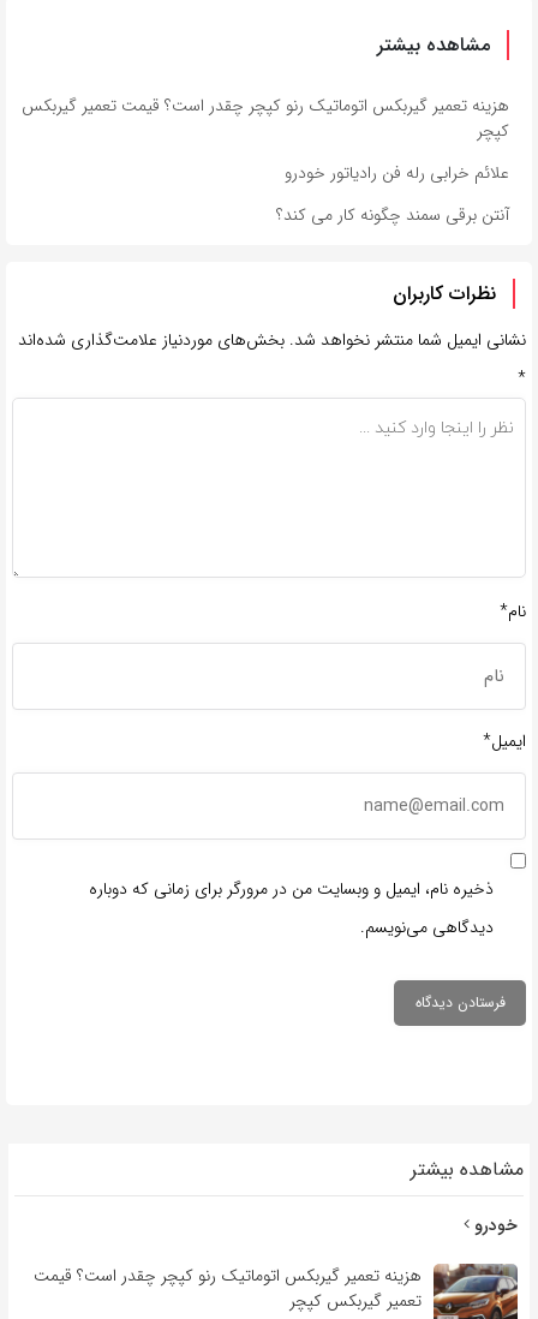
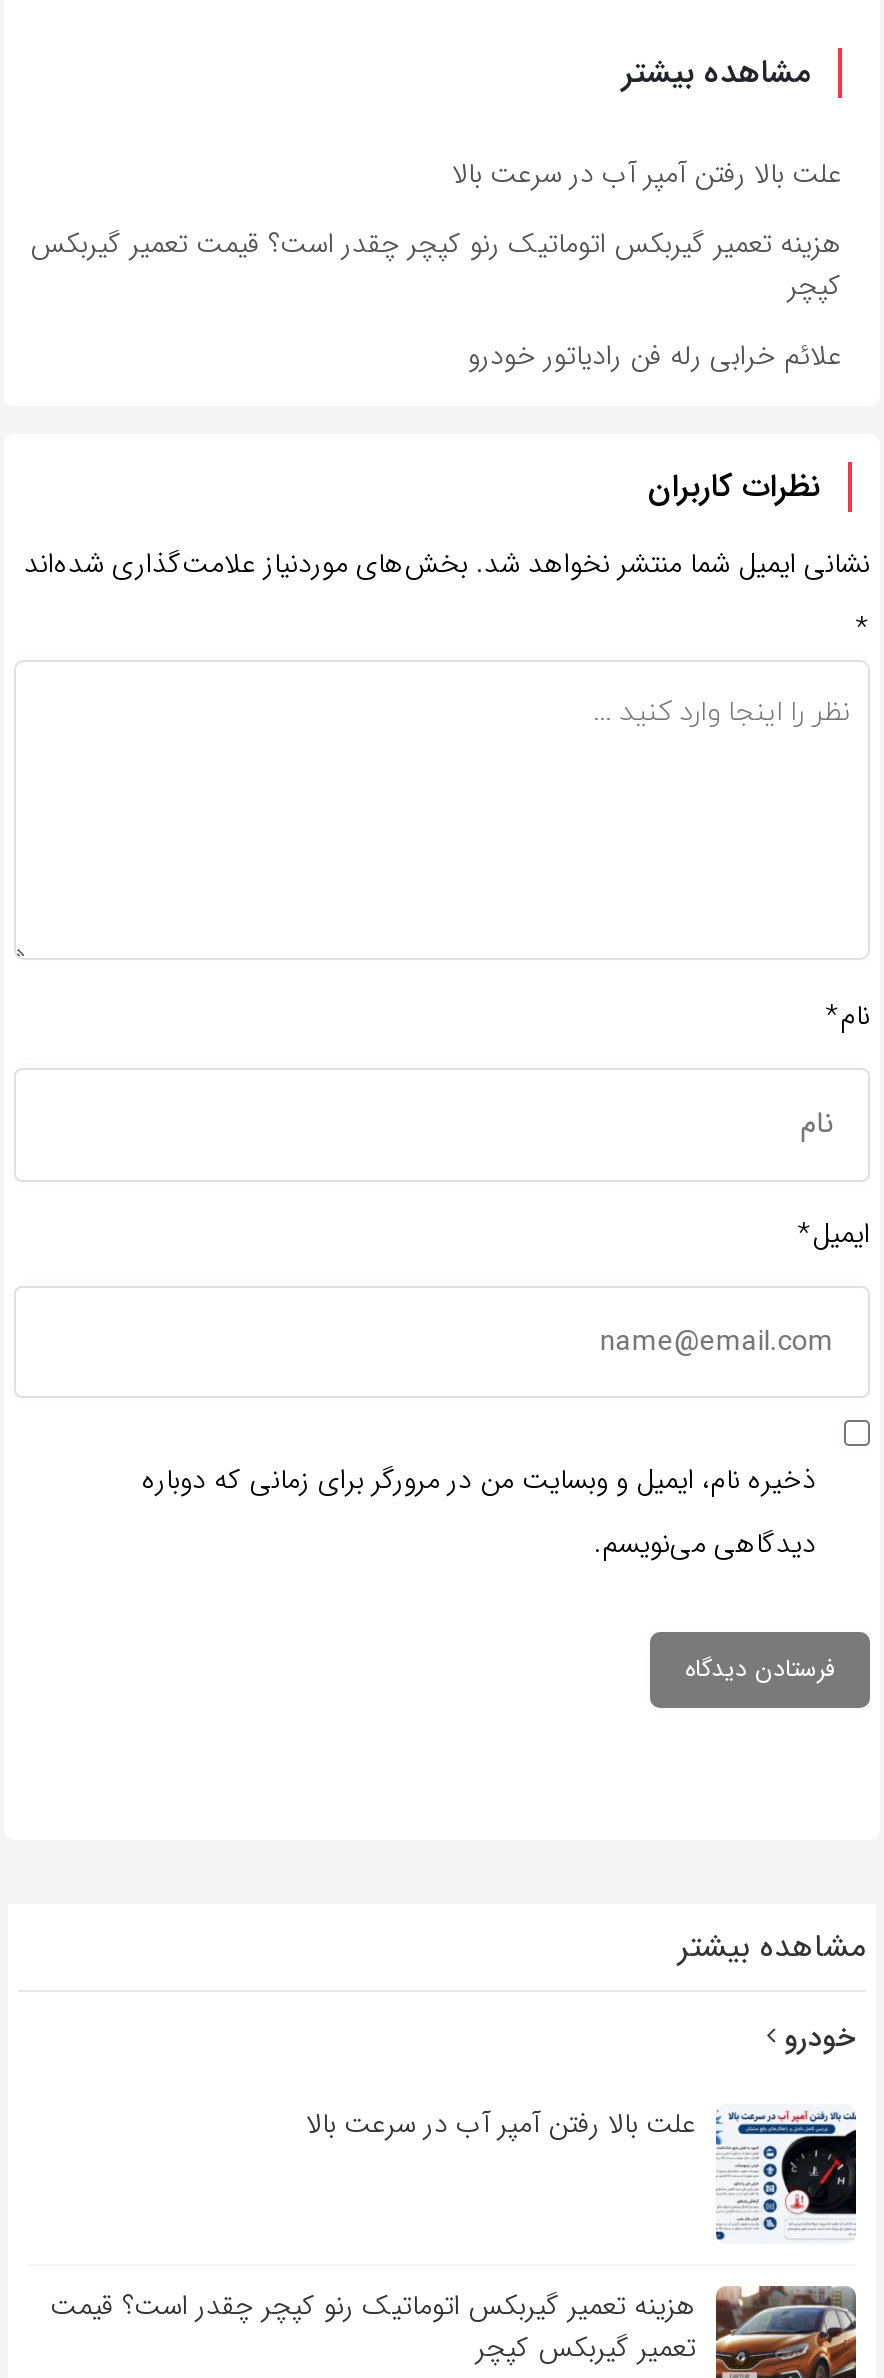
+ علت بالا رفتن آمپر آب در سرعت بالا

- آنتن برقی سمند چگونه کار می کند؟

+ [image]
+ علت بالا رفتن آمپر آب در سرعت بالا
